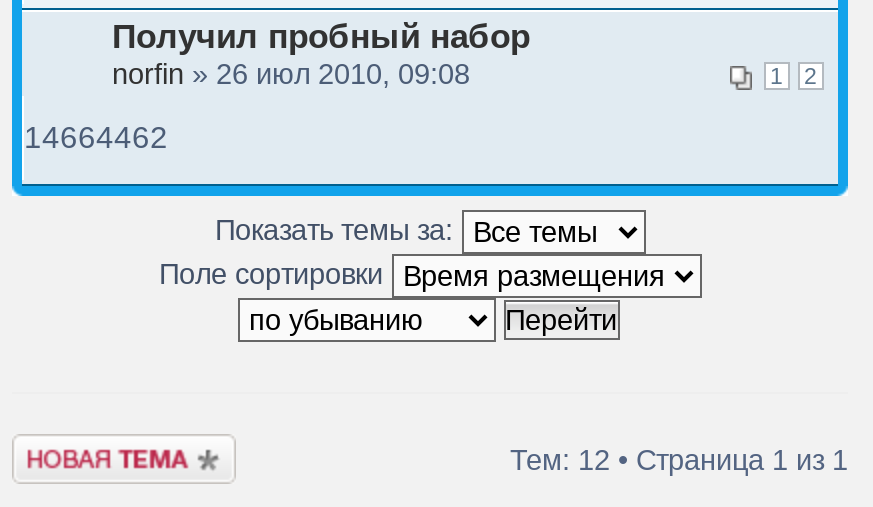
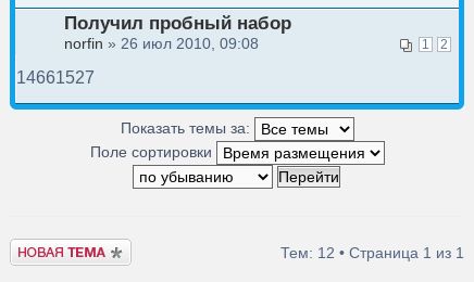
- 14664462
+ 14661527
